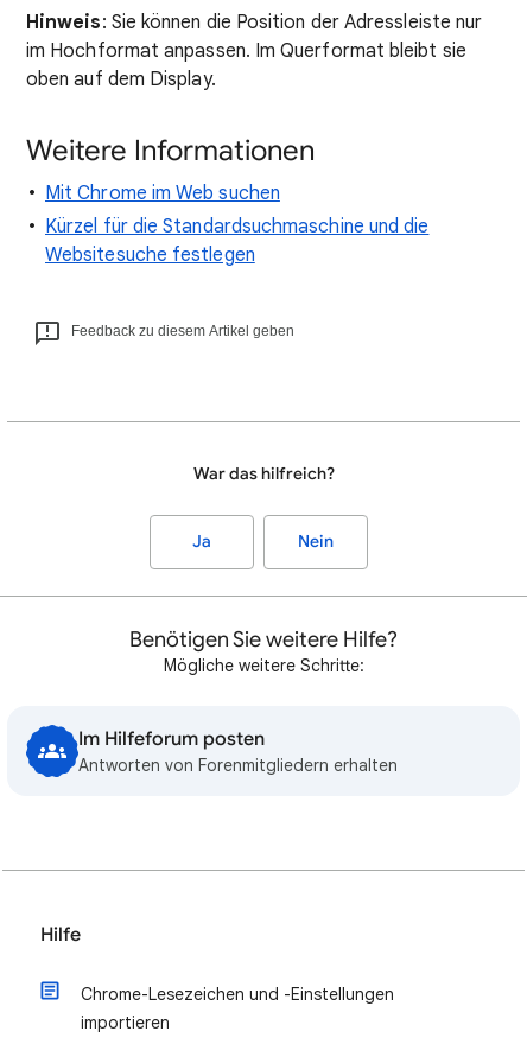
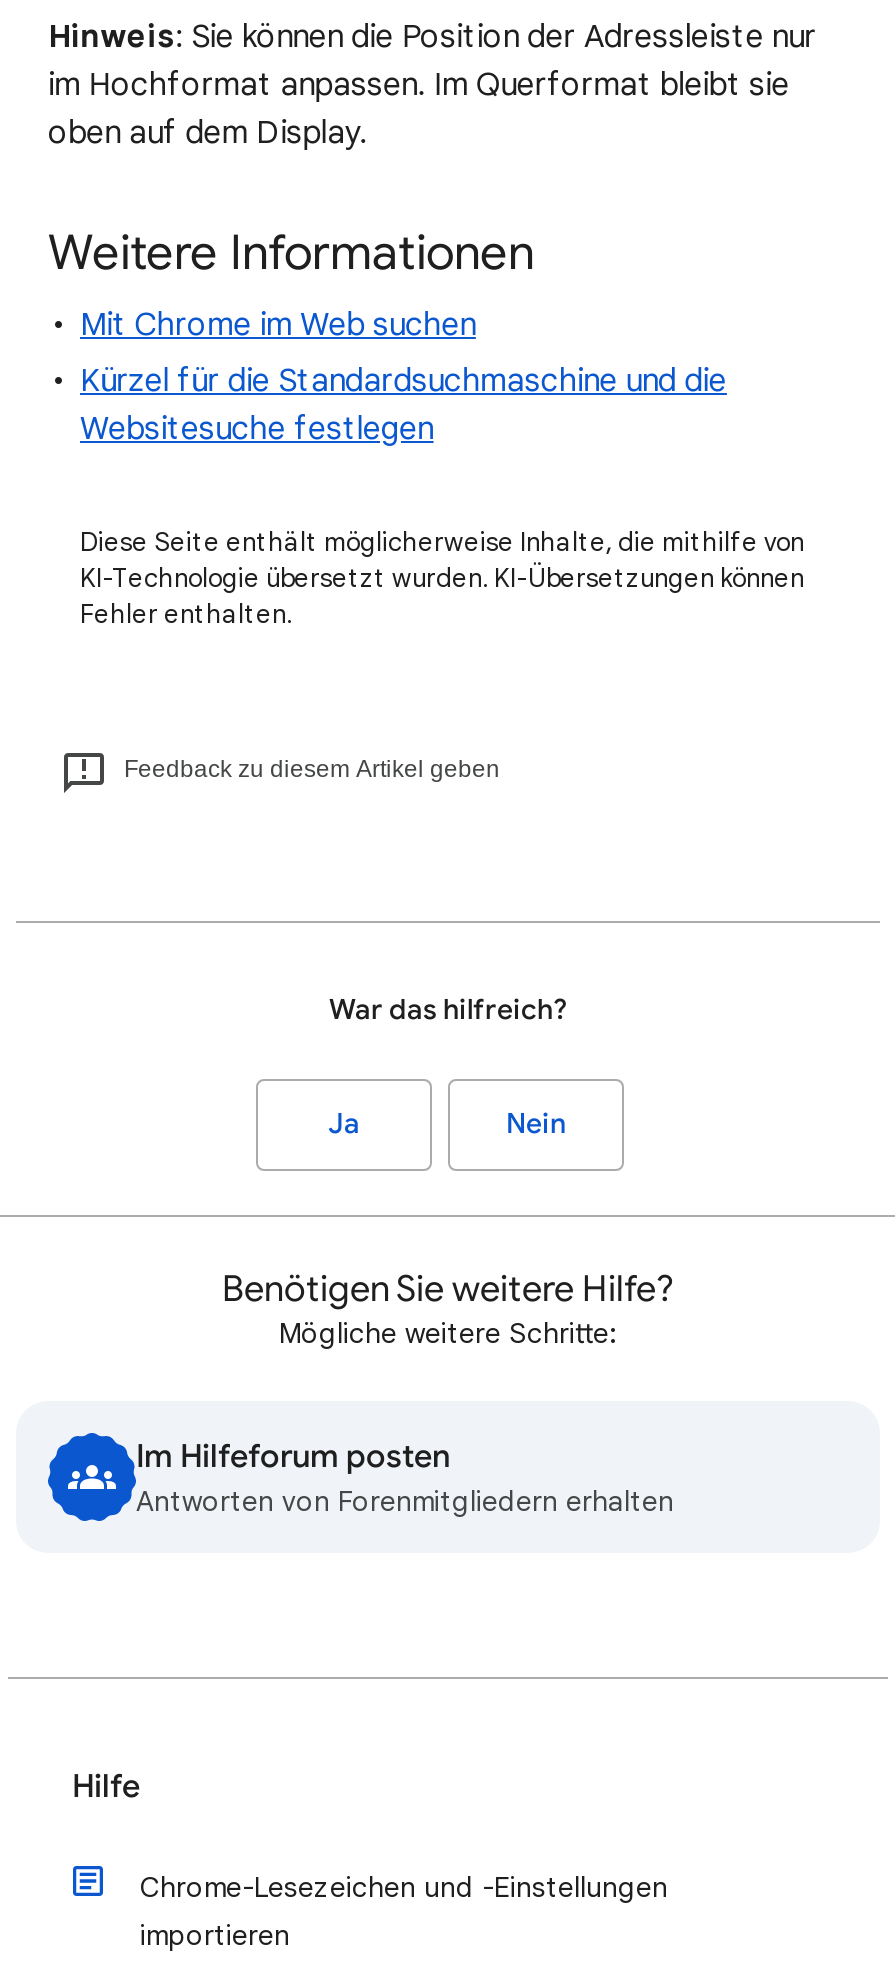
+ Diese Seite enthält möglicherweise Inhalte, die mithilfe von
+ KI-Technologie übersetzt wurden. KI-Übersetzungen können
+ Fehler enthalten.
